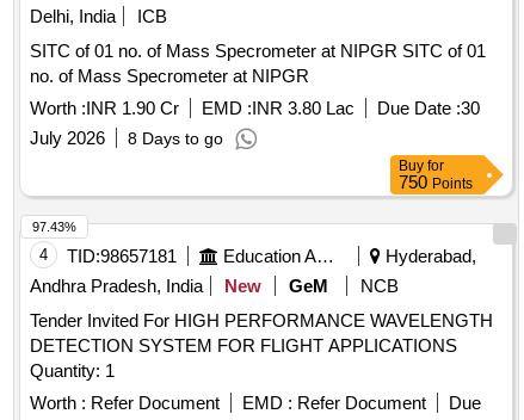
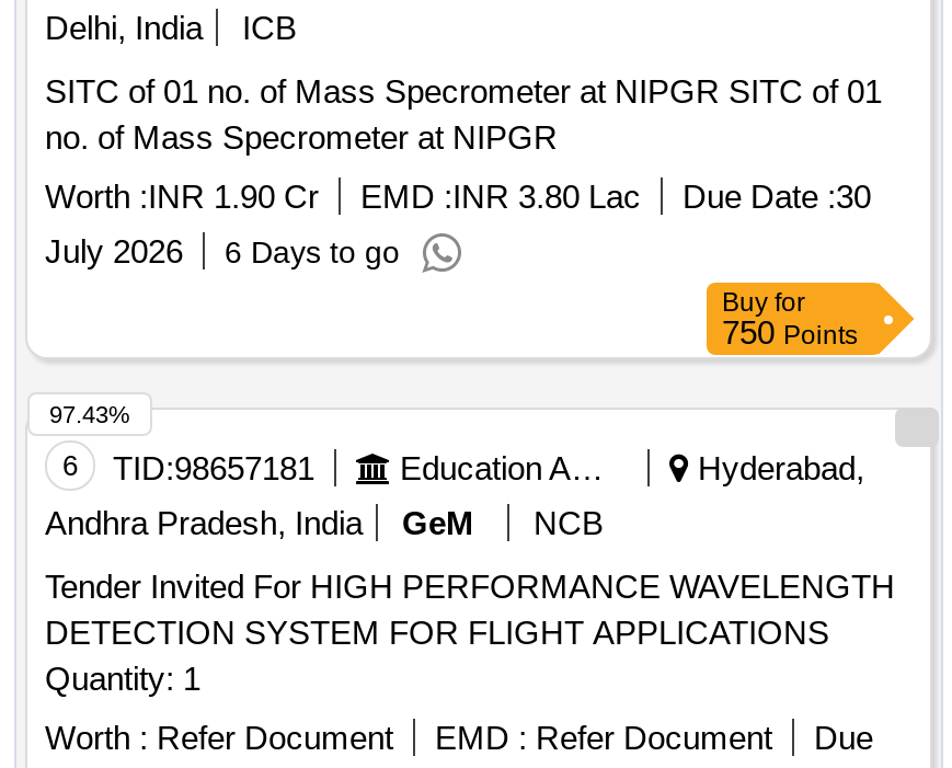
- July 2026 8 Days to go
+ July 2026 6 Days to go

- 4 TID:98657181
+ 6 TID:98657181

- New
